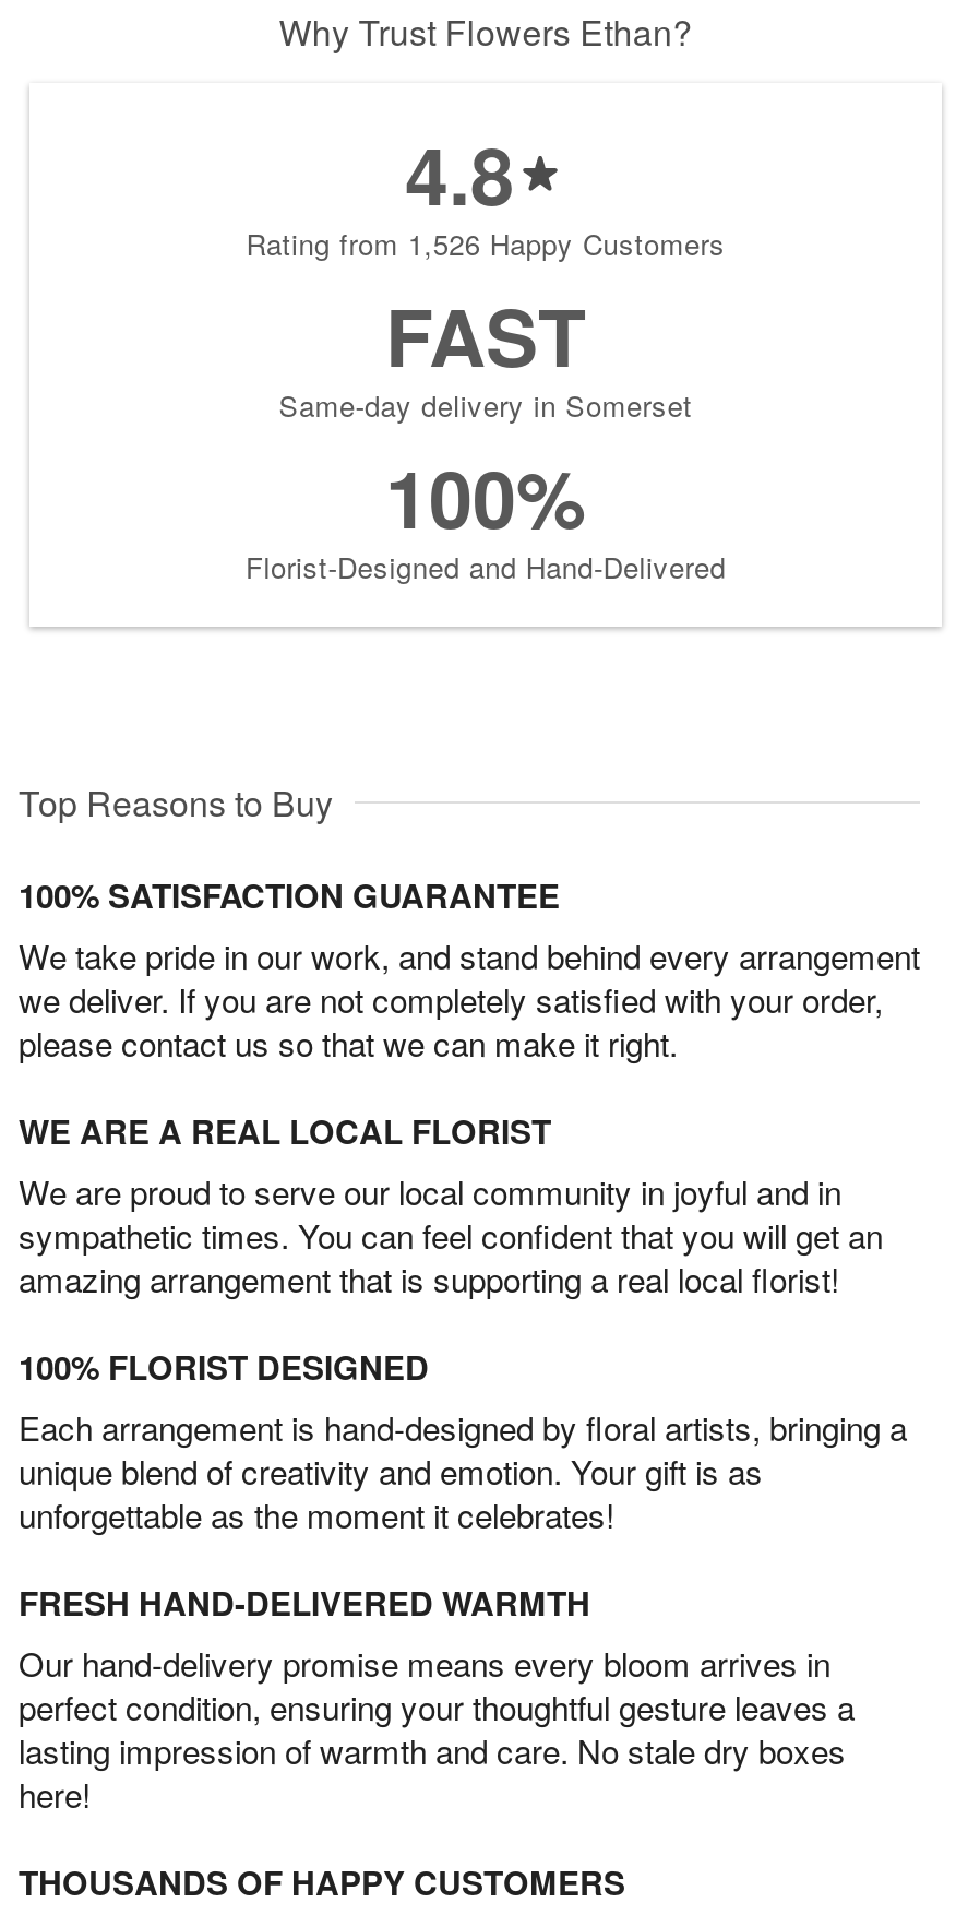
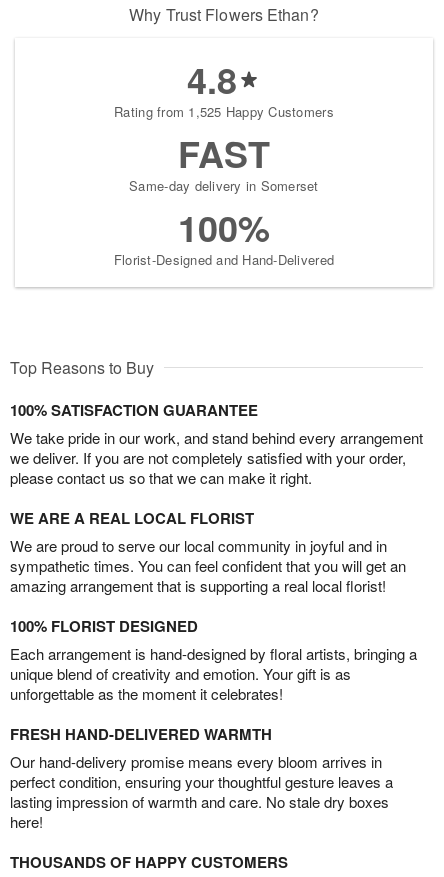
- Rating from 1,526 Happy Customers
+ Rating from 1,525 Happy Customers
